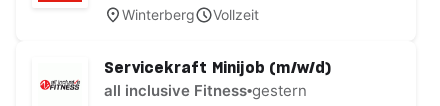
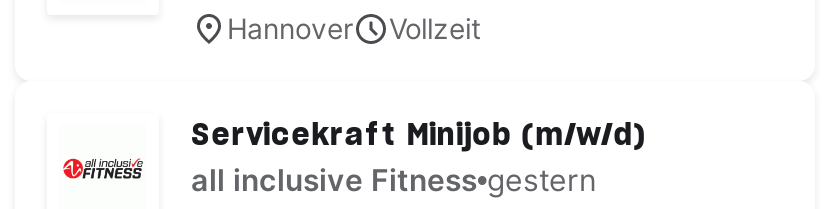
- Winterberg
+ Hannover
